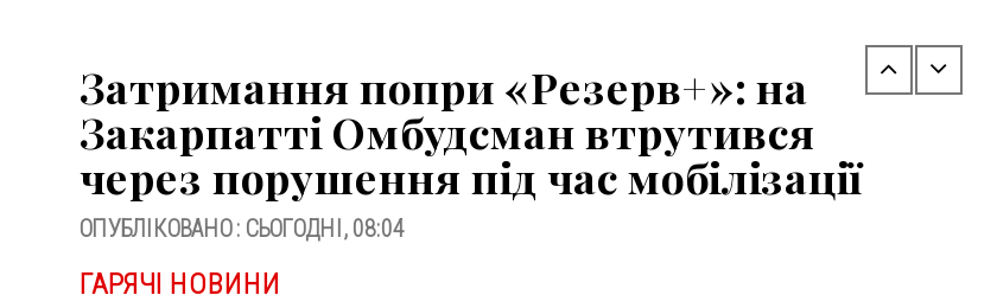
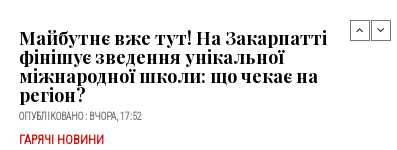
- Затримання попри «Резерв+»: на
- Закарпатті Омбудсман втрутився
- через порушення під час мобілізації
- ОПУБЛІКОВАНО : СЬОГОДНІ, 08:04
+ Майбутнє вже тут! На Закарпатті
+ фінішує зведення унікальної
+ міжнародної школи: що чекає на
+ регіон?
+ ОПУБЛІКОВАНО : ВЧОРА, 17:52
